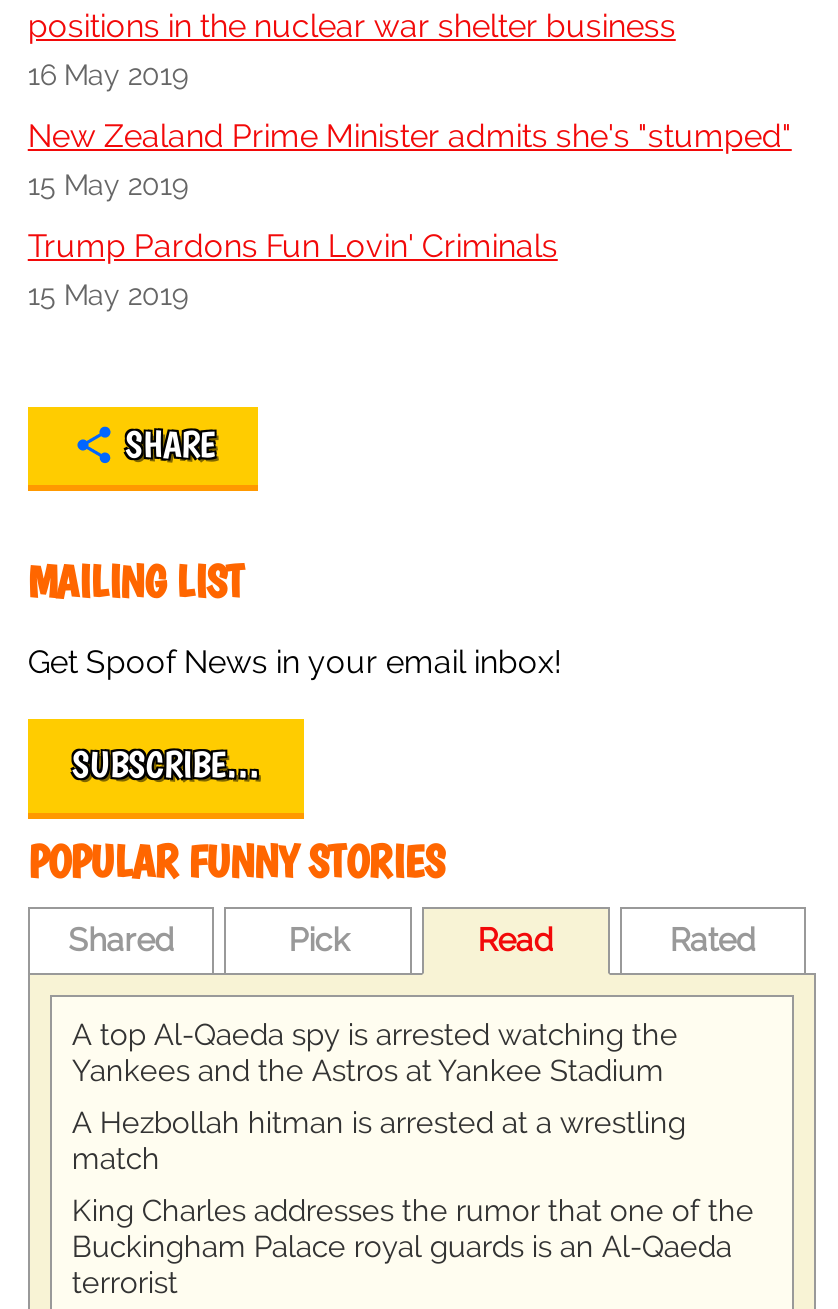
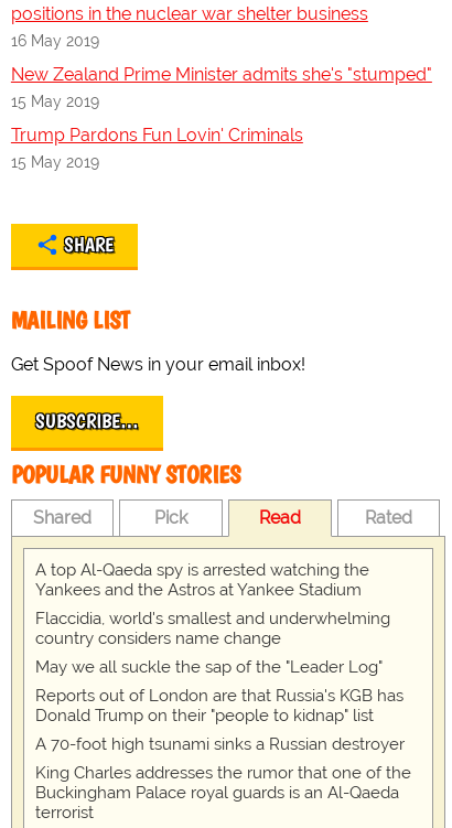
- A Hezbollah hitman is arrested at a wrestling
- match
+ Flaccidia, world's smallest and underwhelming
+ country considers name change
+ May we all suckle the sap of the "Leader Log"
+ Reports out of London are that Russia's KGB has
+ Donald Trump on their "people to kidnap" list
+ A 70-foot high tsunami sinks a Russian destroyer
